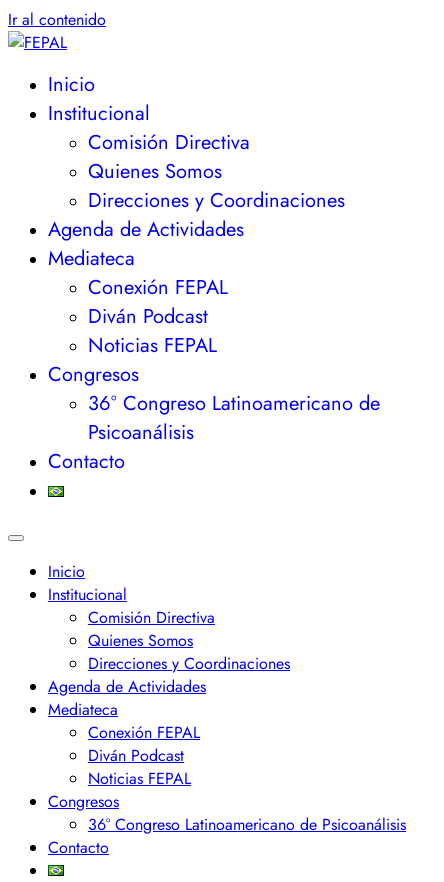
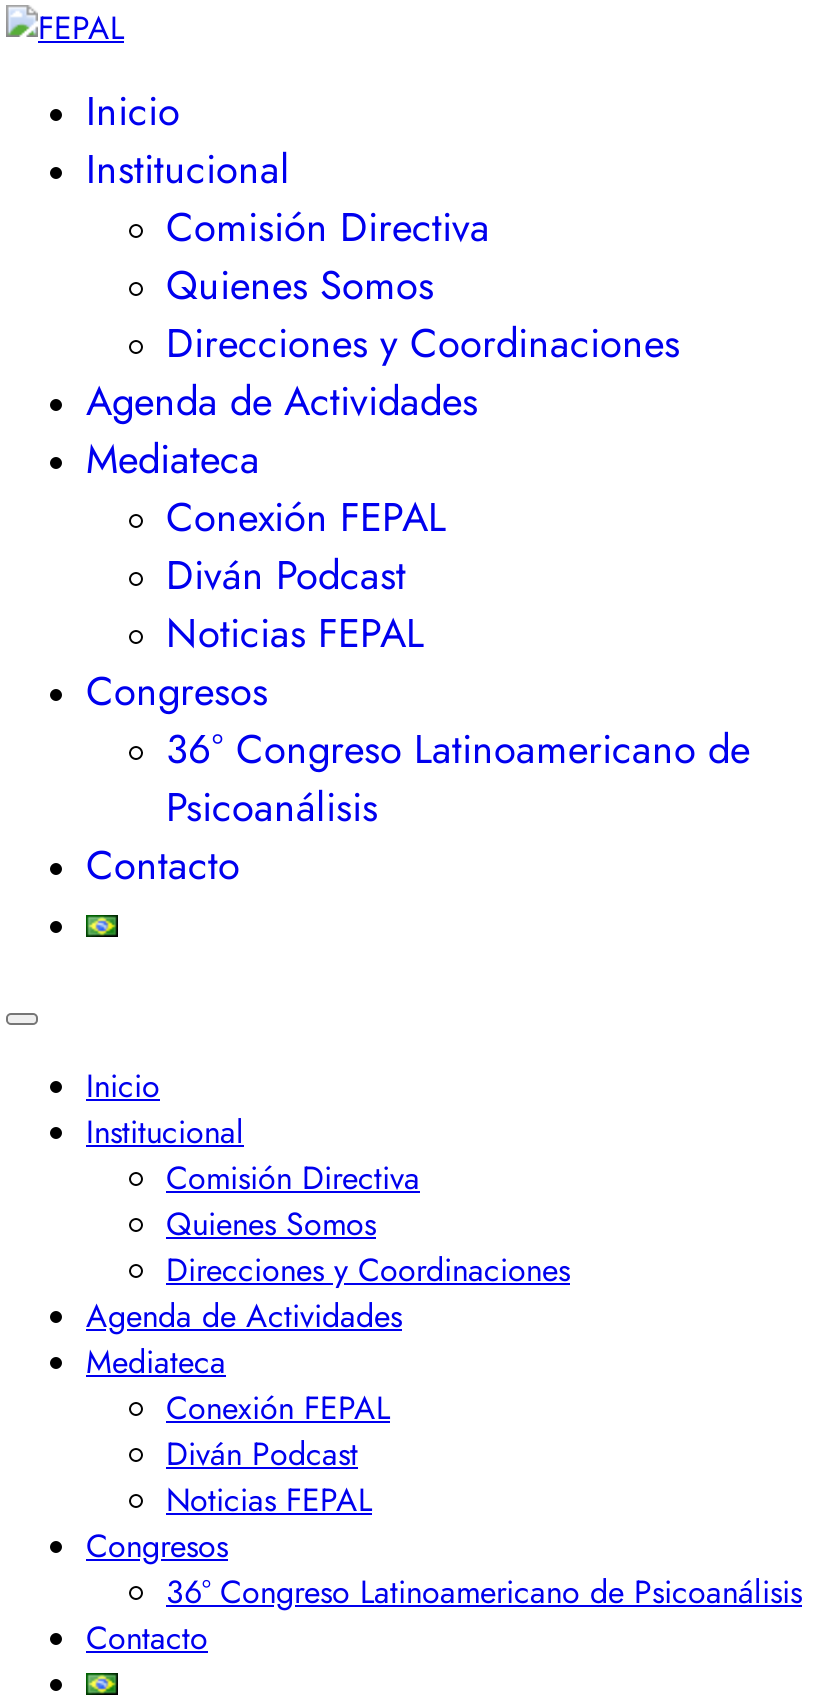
- Ir al contenido
